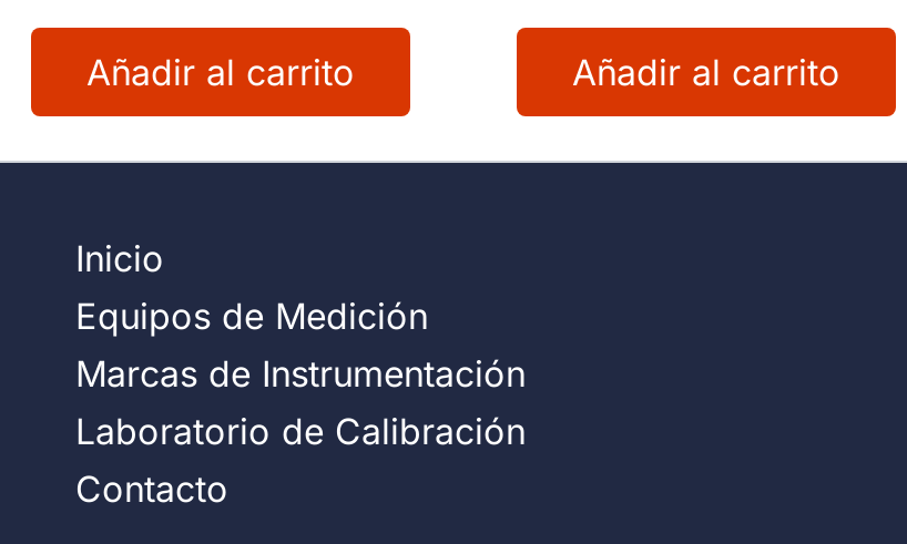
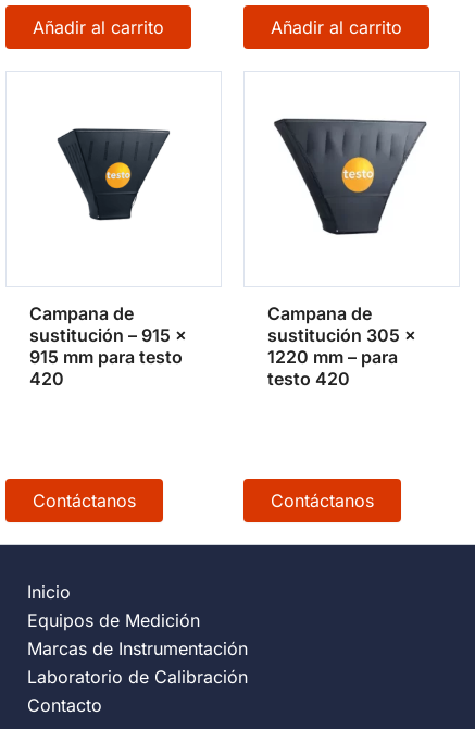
+ Campana de
+ sustitución – 915 x
+ 915 mm para testo
+ 420

+ Contáctanos

+ [image]

+ Campana de
+ sustitución 305 x
+ 1220 mm – para
+ testo 420

+ Contáctanos

+ [image]
